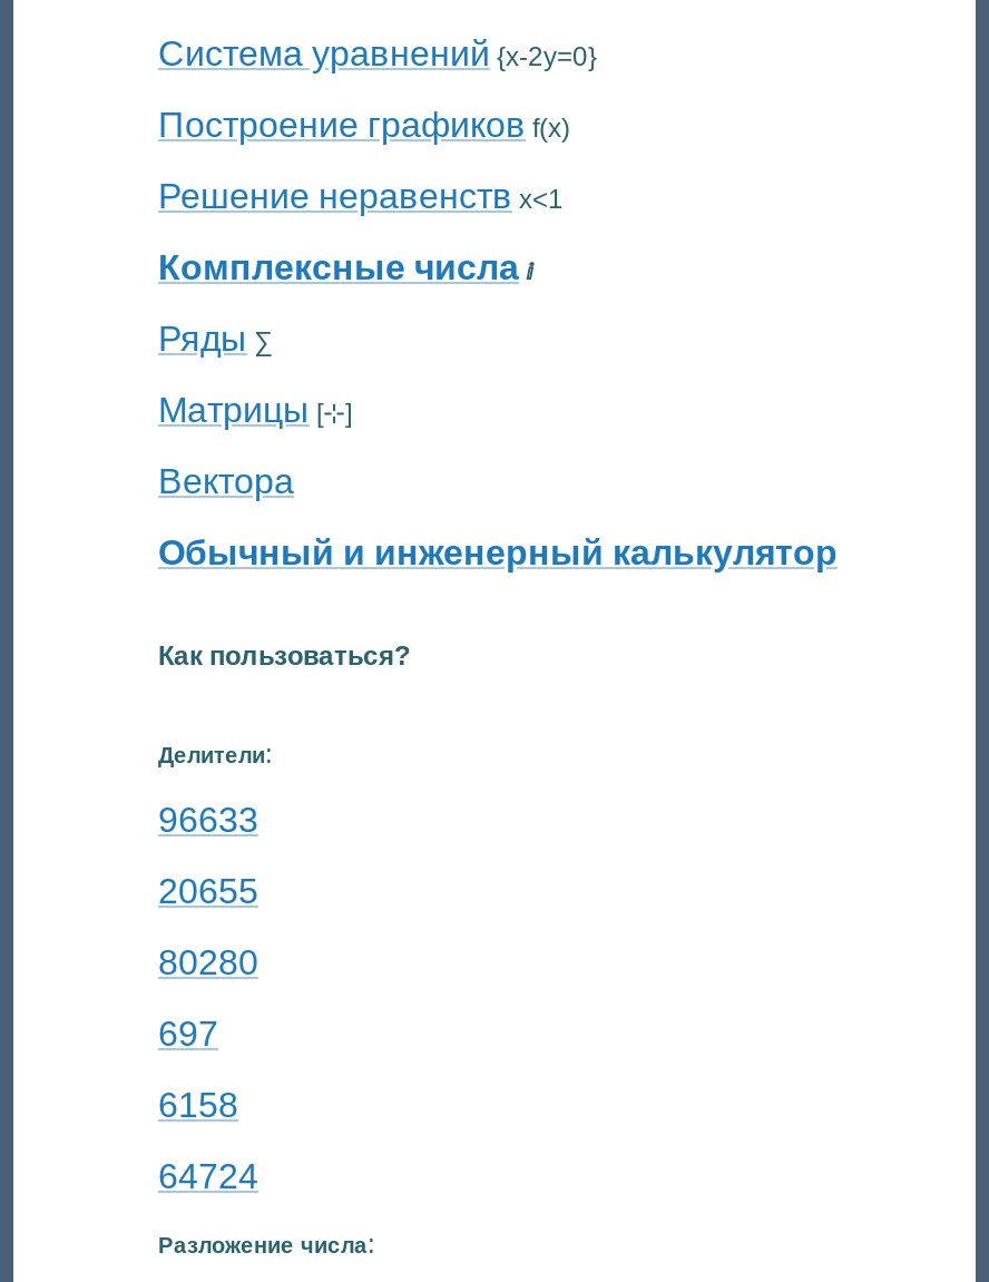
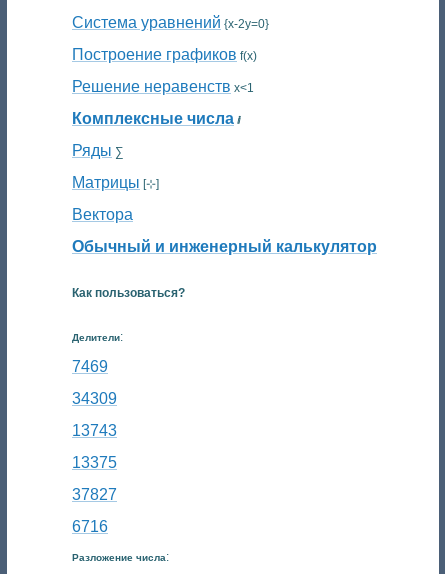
- 96633
+ 7469

- 20655
+ 34309

- 80280
+ 13743

- 697
+ 13375

- 6158
+ 37827

- 64724
+ 6716
